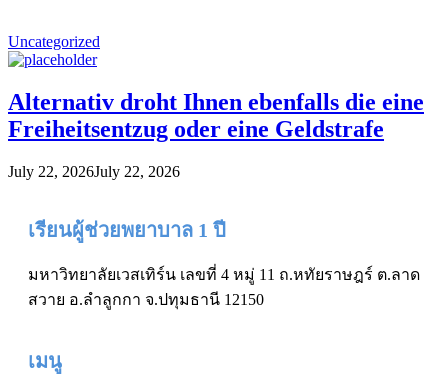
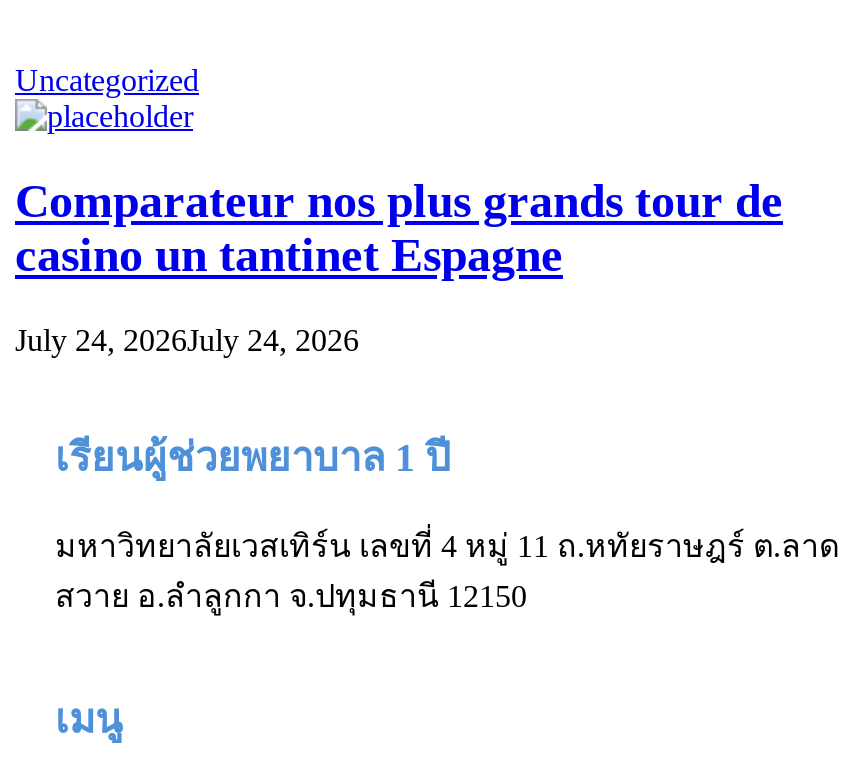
- Alternativ droht Ihnen ebenfalls die eine
- Freiheitsentzug oder eine Geldstrafe
+ Comparateur nos plus grands tour de
+ casino un tantinet Espagne

- July 22, 2026July 22, 2026
+ July 24, 2026July 24, 2026
